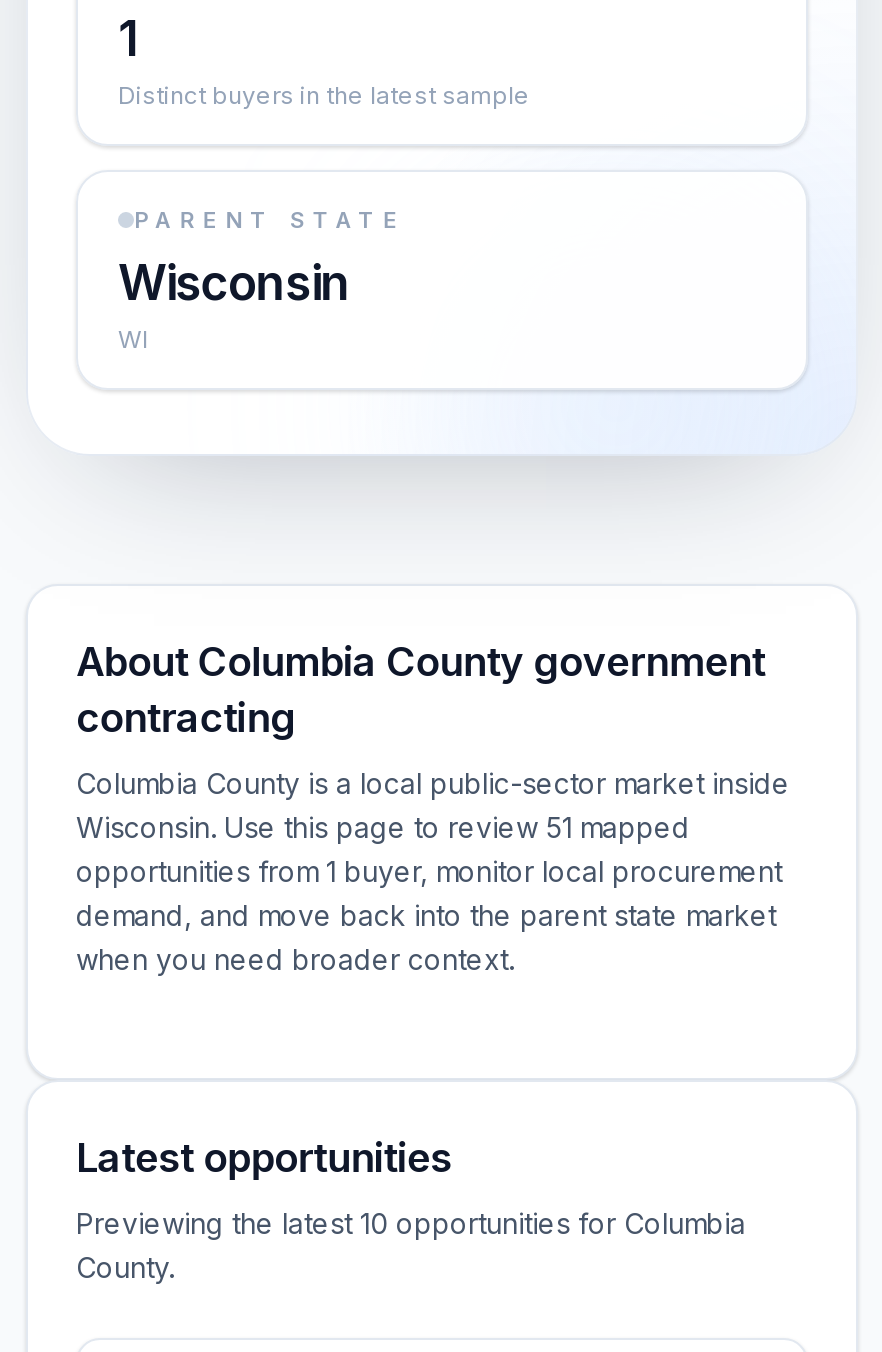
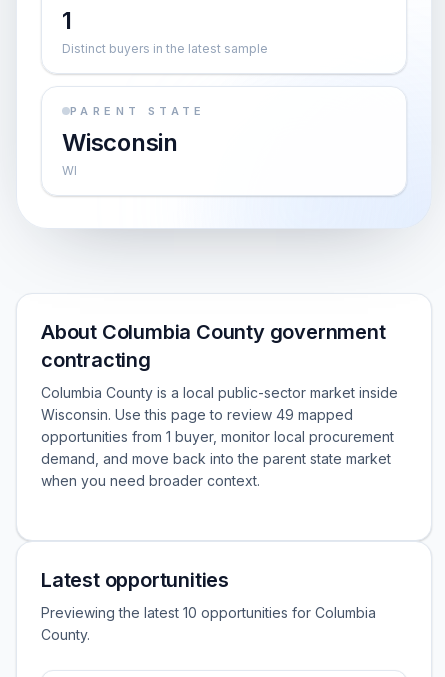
- Wisconsin. Use this page to review 51 mapped
+ Wisconsin. Use this page to review 49 mapped
